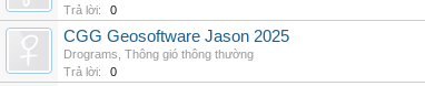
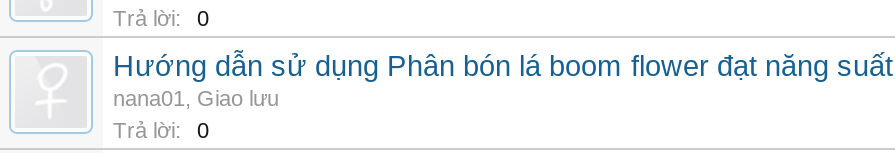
- CGG Geosoftware Jason 2025
- Drograms, Thông gió thông thường
+ Hướng dẫn sử dụng Phân bón lá boom flower đạt năng suất
+ nana01, Giao lưu
